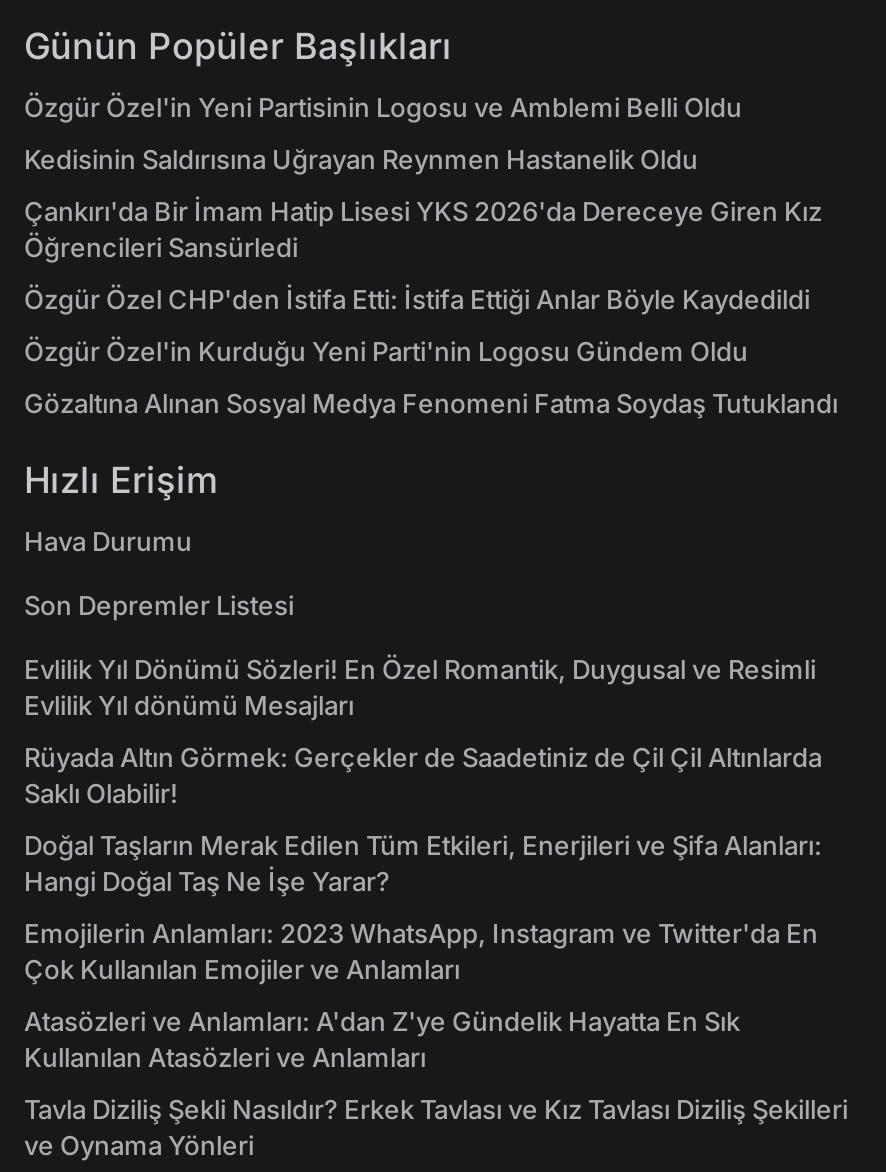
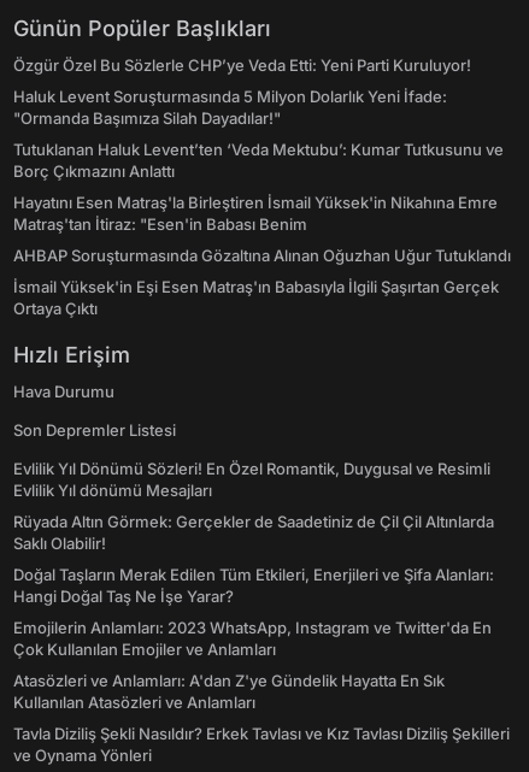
- Özgür Özel'in Yeni Partisinin Logosu ve Amblemi Belli Oldu
+ Özgür Özel Bu Sözlerle CHP’ye Veda Etti: Yeni Parti Kuruluyor!

- Kedisinin Saldırısına Uğrayan Reynmen Hastanelik Oldu
+ Haluk Levent Soruşturmasında 5 Milyon Dolarlık Yeni İfade:
+ "Ormanda Başımıza Silah Dayadılar!"

- Çankırı'da Bir İmam Hatip Lisesi YKS 2026'da Dereceye Giren Kız
- Öğrencileri Sansürledi
+ Tutuklanan Haluk Levent’ten ‘Veda Mektubu’: Kumar Tutkusunu ve
+ Borç Çıkmazını Anlattı

- Özgür Özel CHP'den İstifa Etti: İstifa Ettiği Anlar Böyle Kaydedildi
+ Hayatını Esen Matraş'la Birleştiren İsmail Yüksek'in Nikahına Emre
+ Matraş'tan İtiraz: "Esen'in Babası Benim

- Özgür Özel'in Kurduğu Yeni Parti'nin Logosu Gündem Oldu
+ AHBAP Soruşturmasında Gözaltına Alınan Oğuzhan Uğur Tutuklandı

- Gözaltına Alınan Sosyal Medya Fenomeni Fatma Soydaş Tutuklandı
+ İsmail Yüksek'in Eşi Esen Matraş'ın Babasıyla İlgili Şaşırtan Gerçek
+ Ortaya Çıktı
